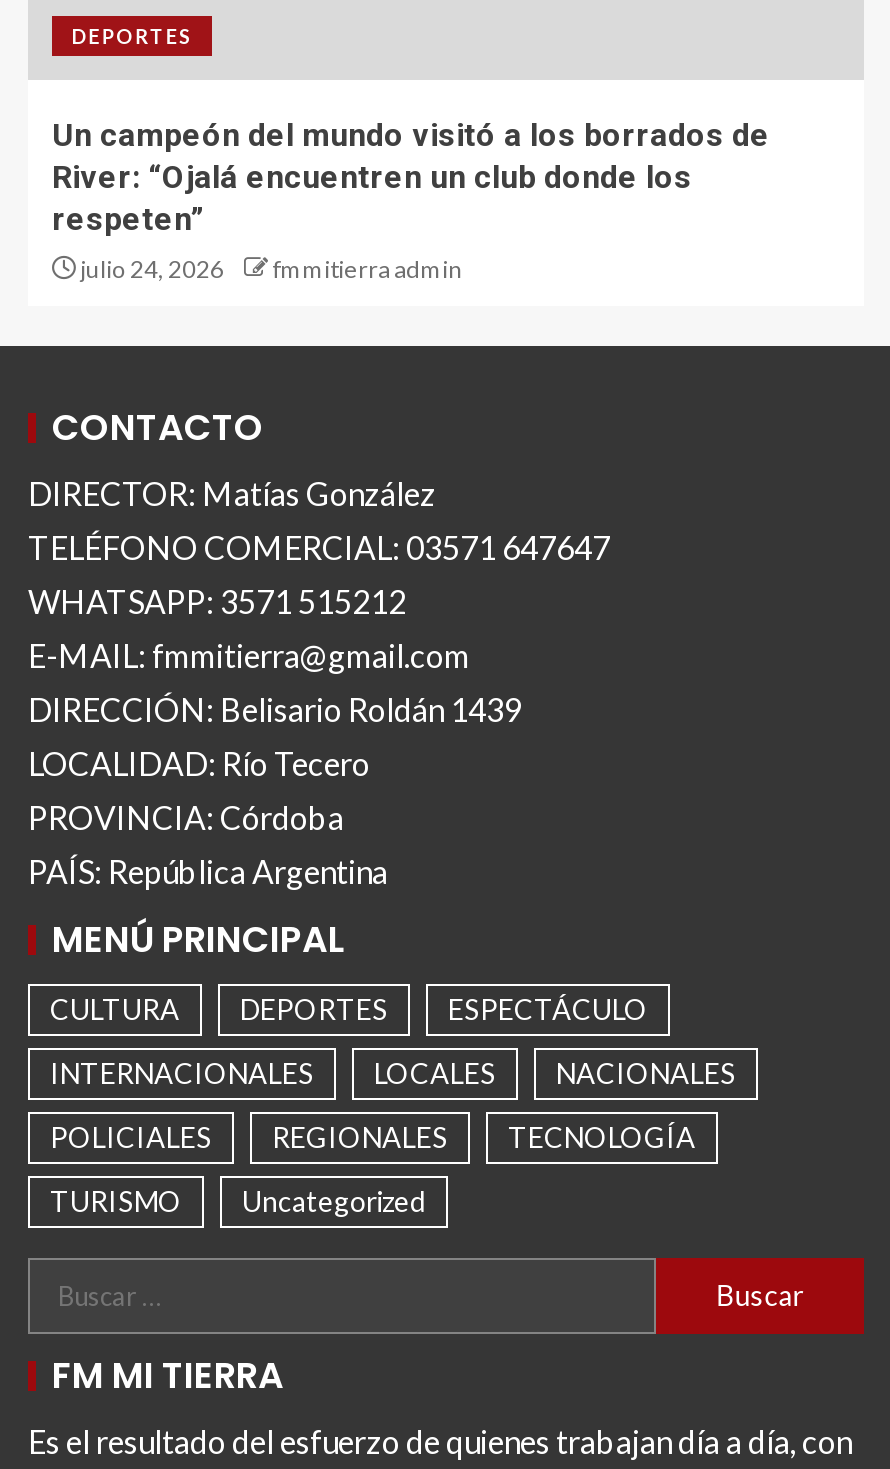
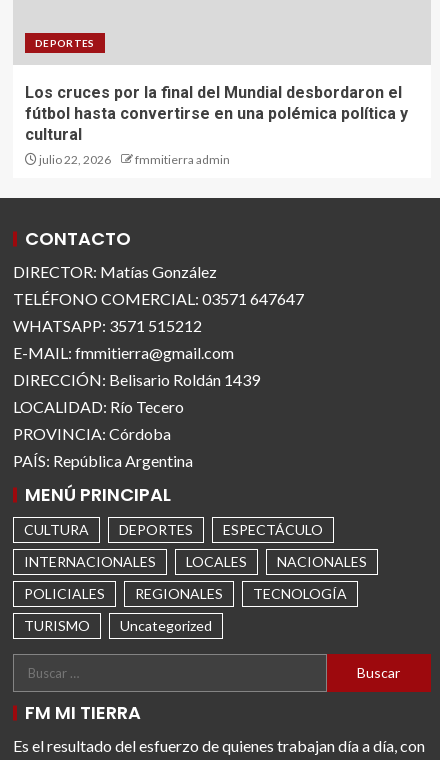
- Un campeón del mundo visitó a los borrados de
- River: “Ojalá encuentren un club donde los
- respeten”
- julio 24, 2026
+ Los cruces por la final del Mundial desbordaron el
+ fútbol hasta convertirse en una polémica política y
+ cultural
+ julio 22, 2026
